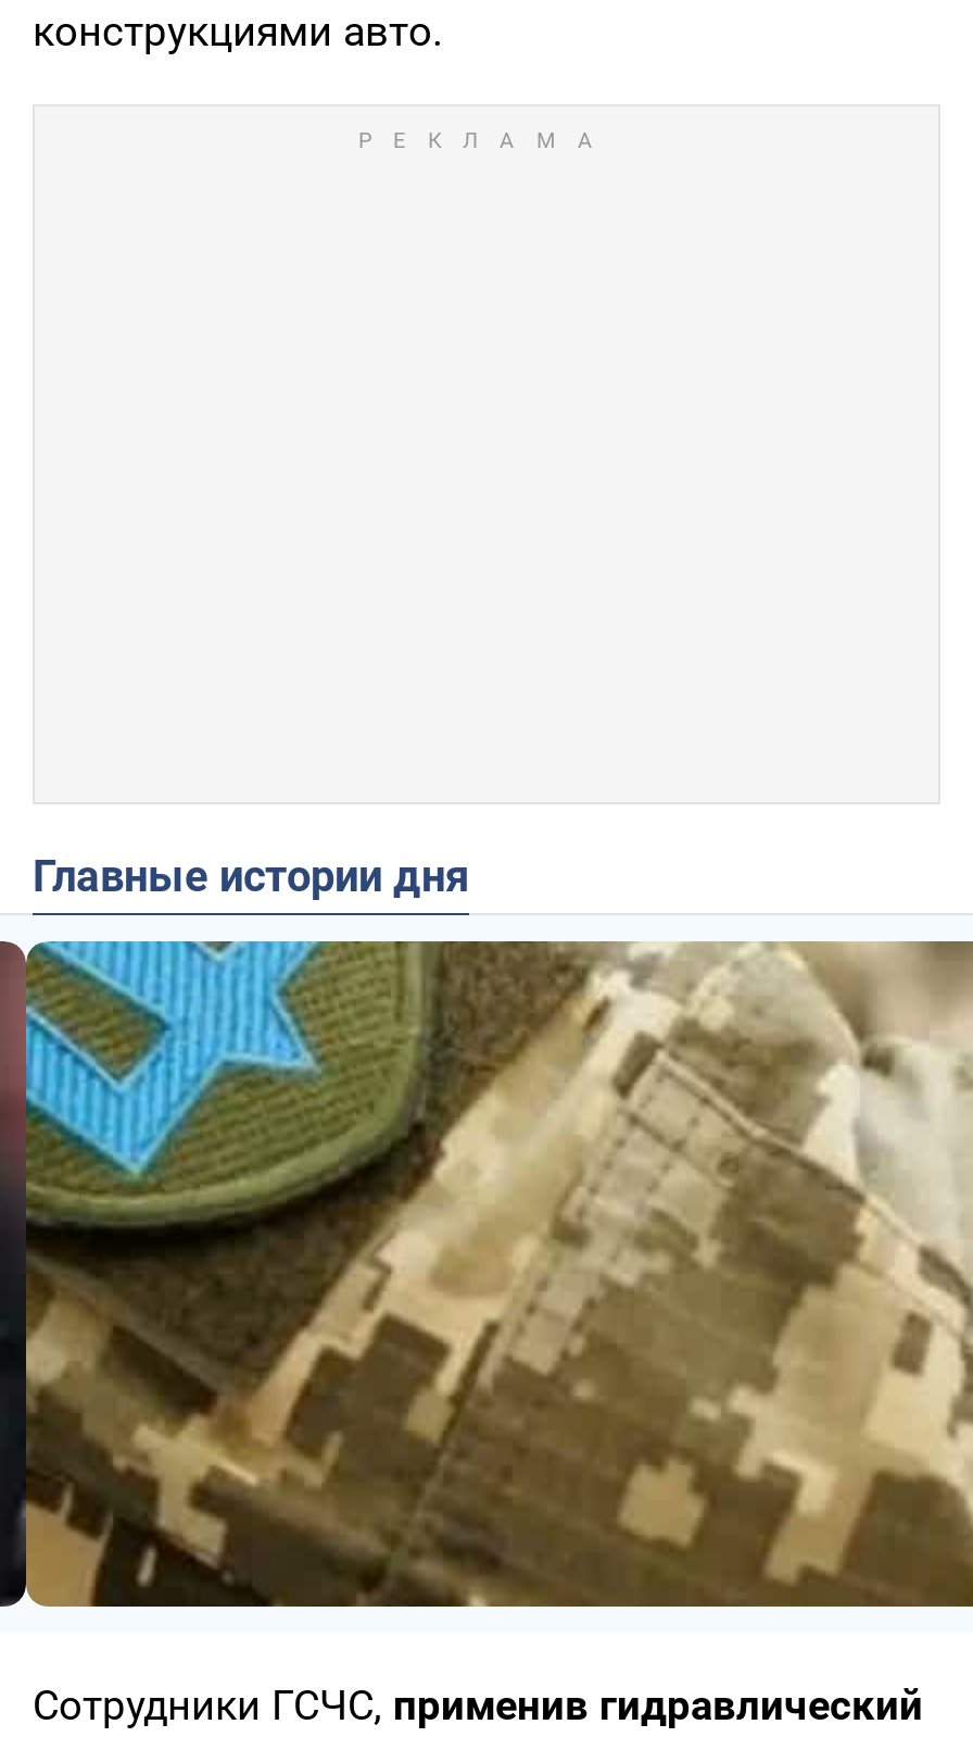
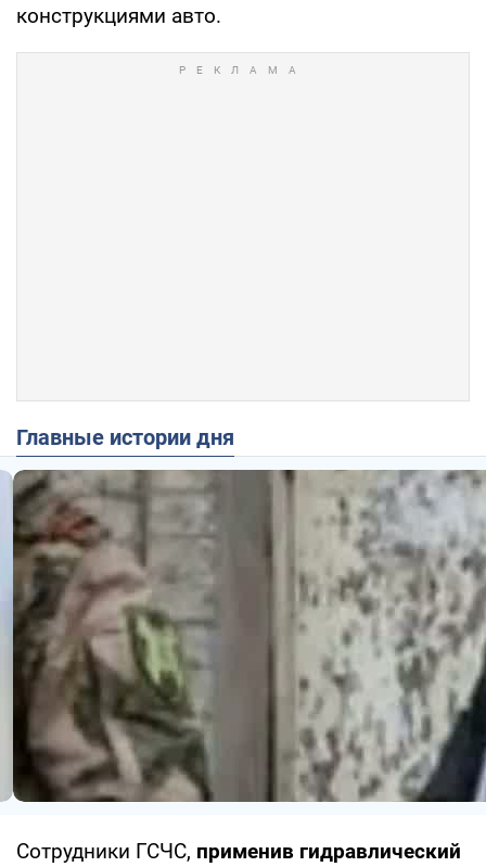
- [image]
+ [image]
